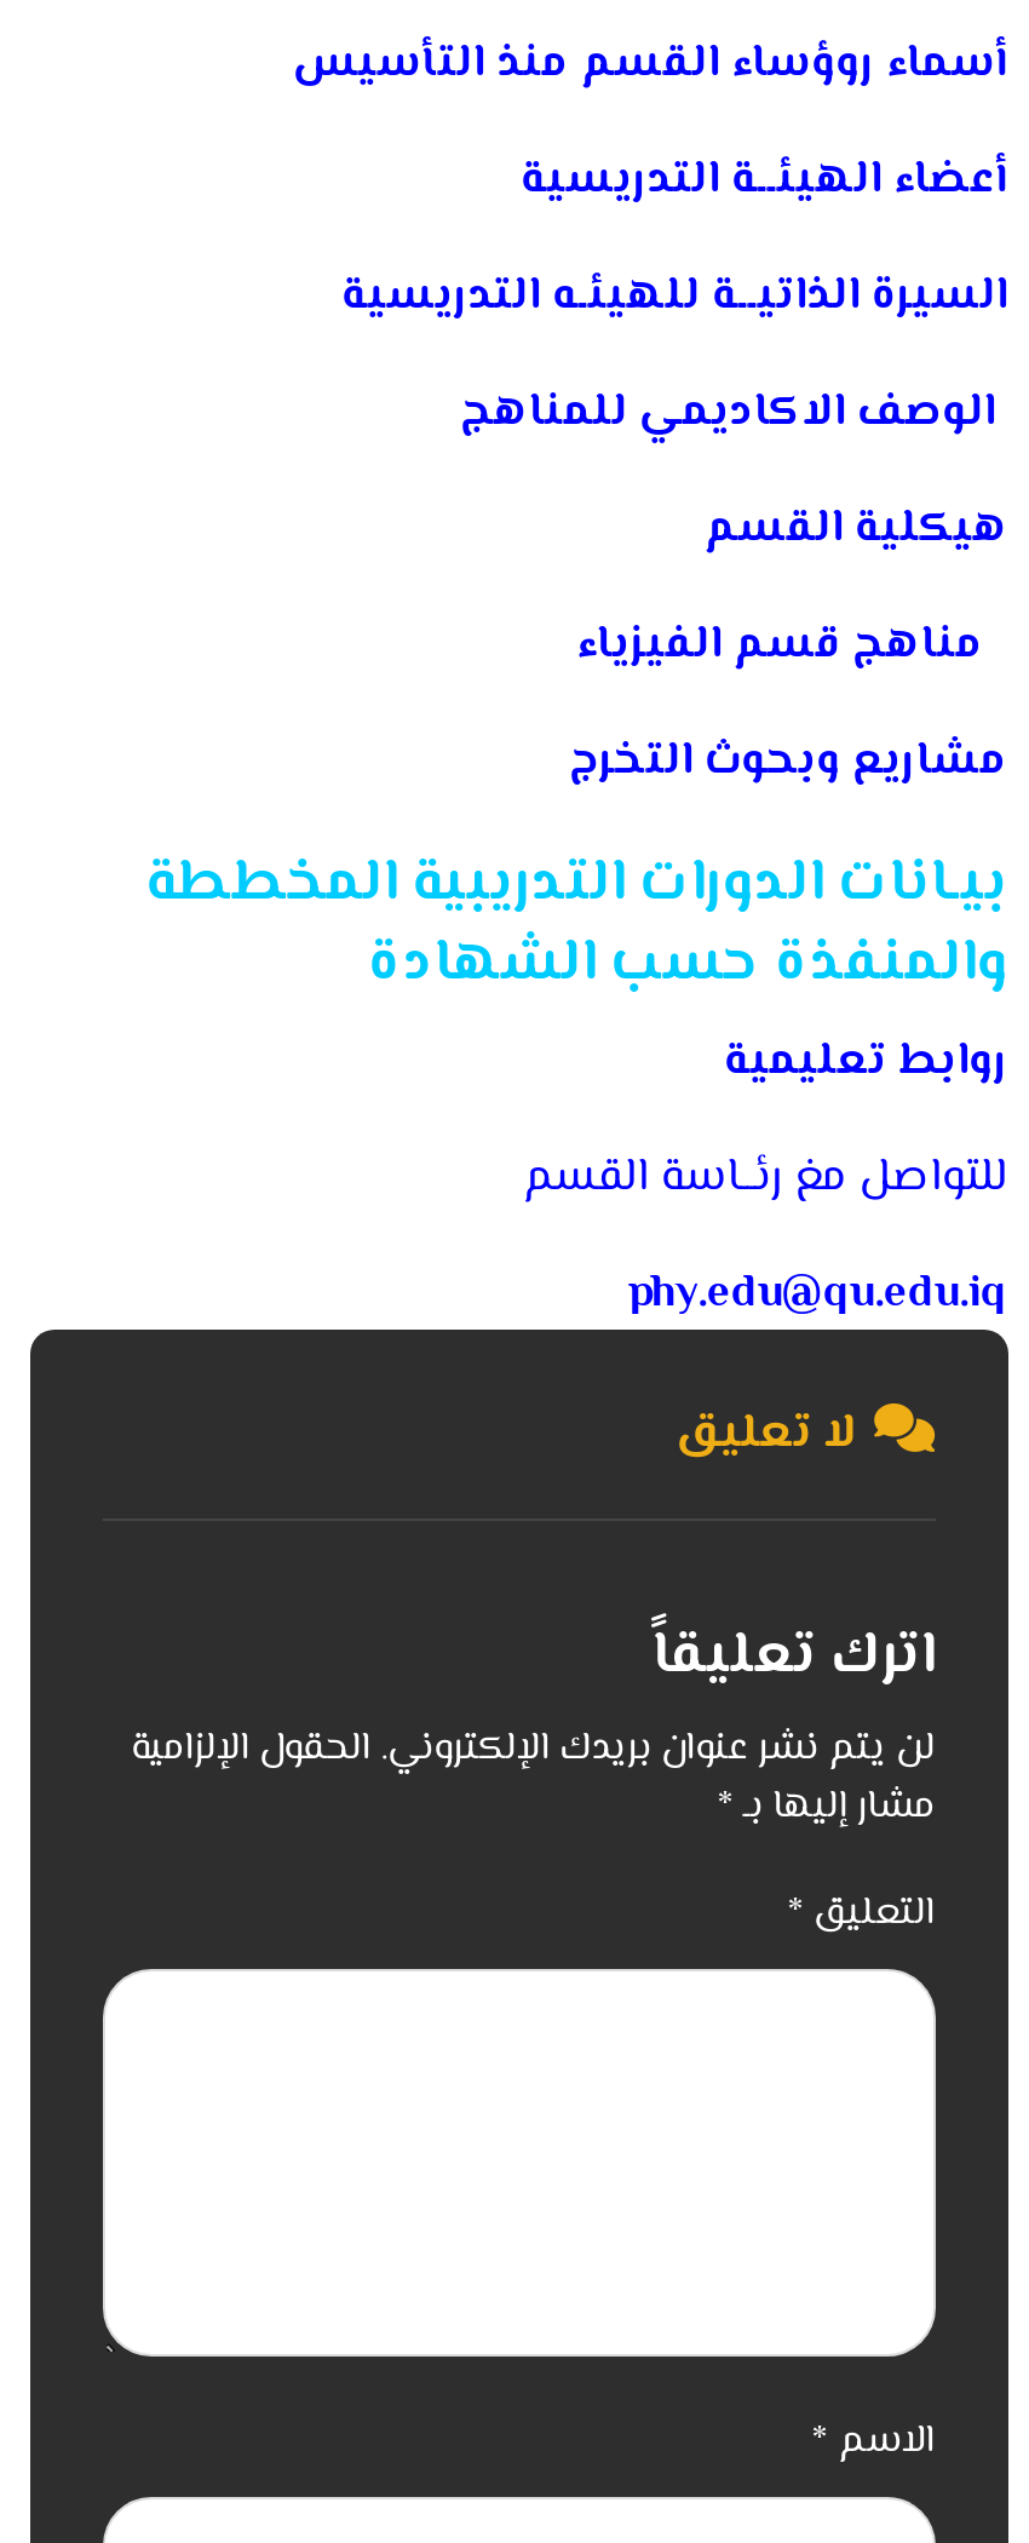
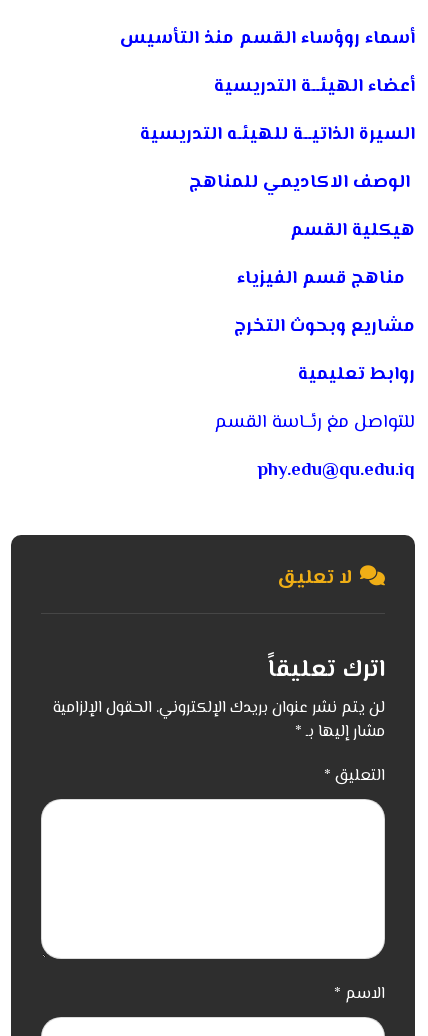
- بيـانات الدورات التدريبية المخططة
- والمنفذة حسب الشهادة

moved up: روابط تعليمية | للتواصل مغ رئــاسة القسم | phy.edu@qu.edu.iq
